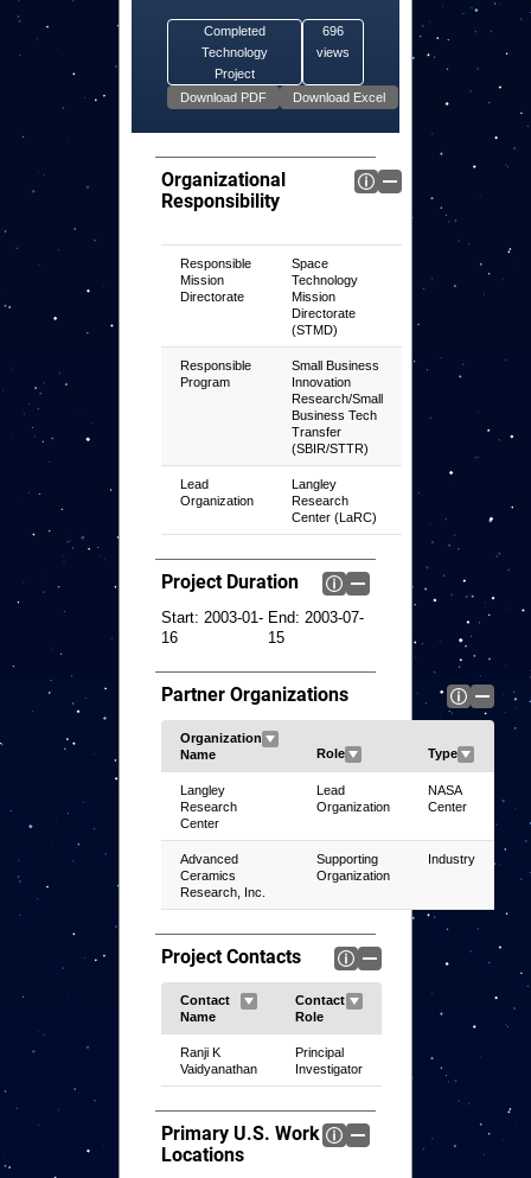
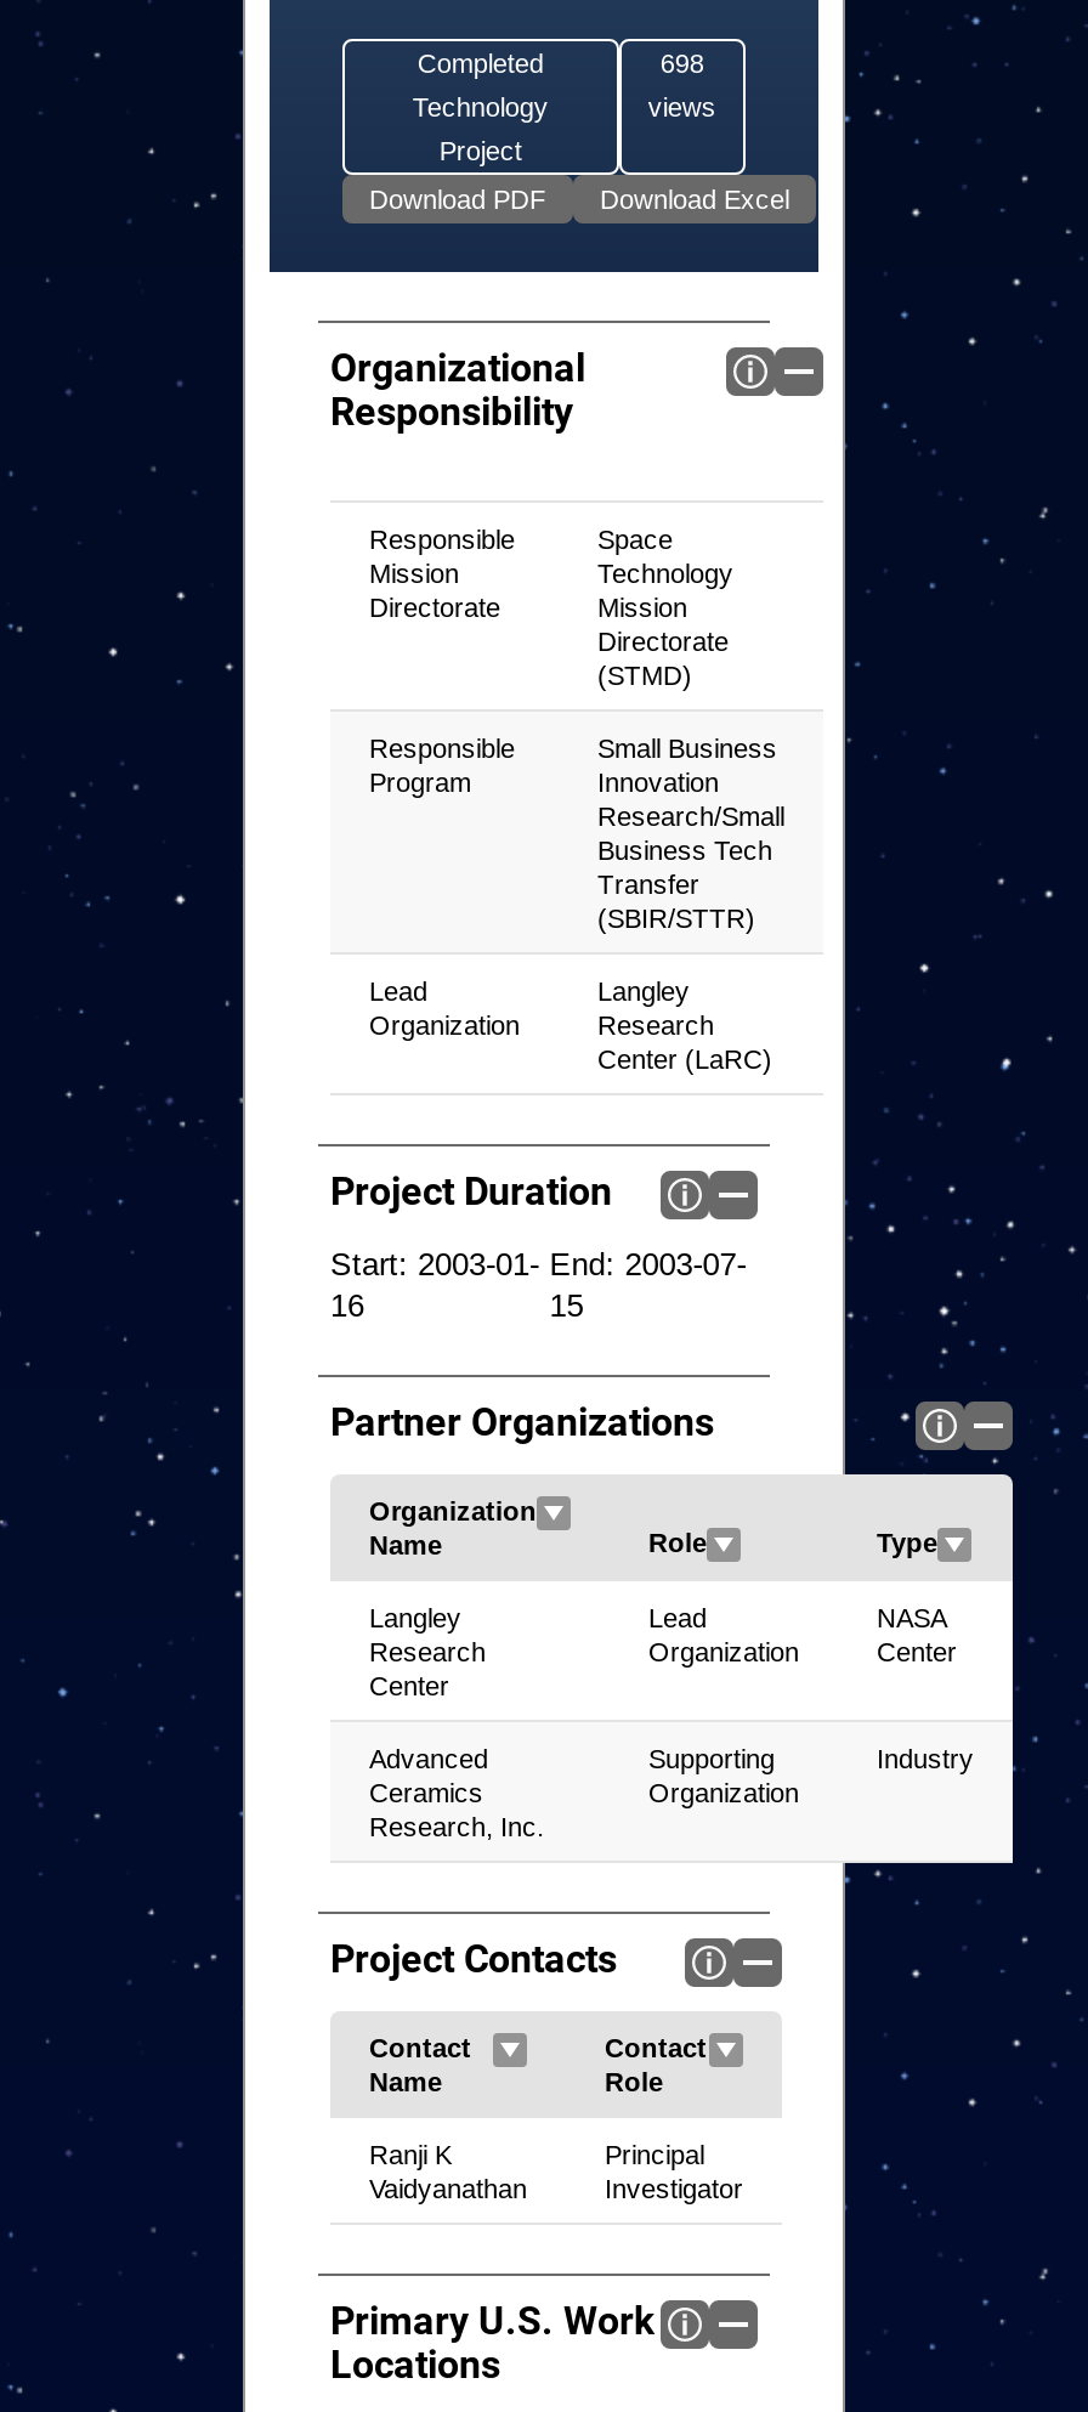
- 696
+ 698
